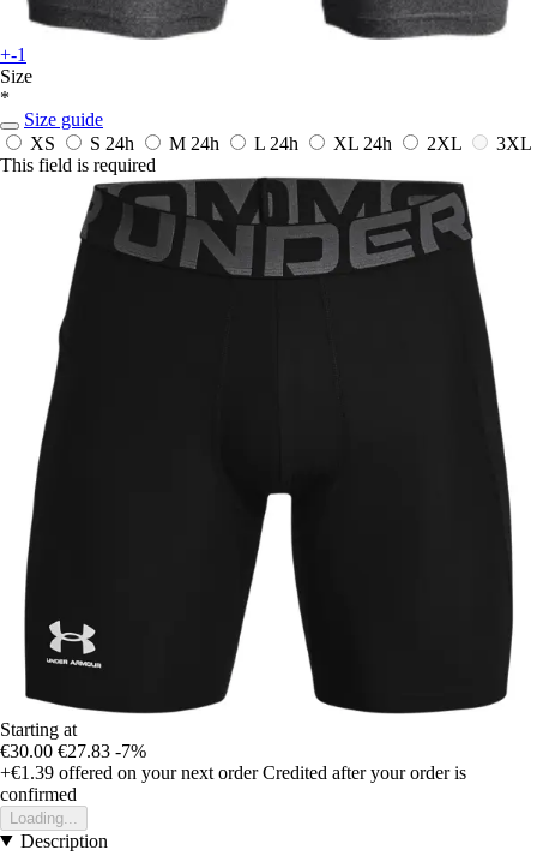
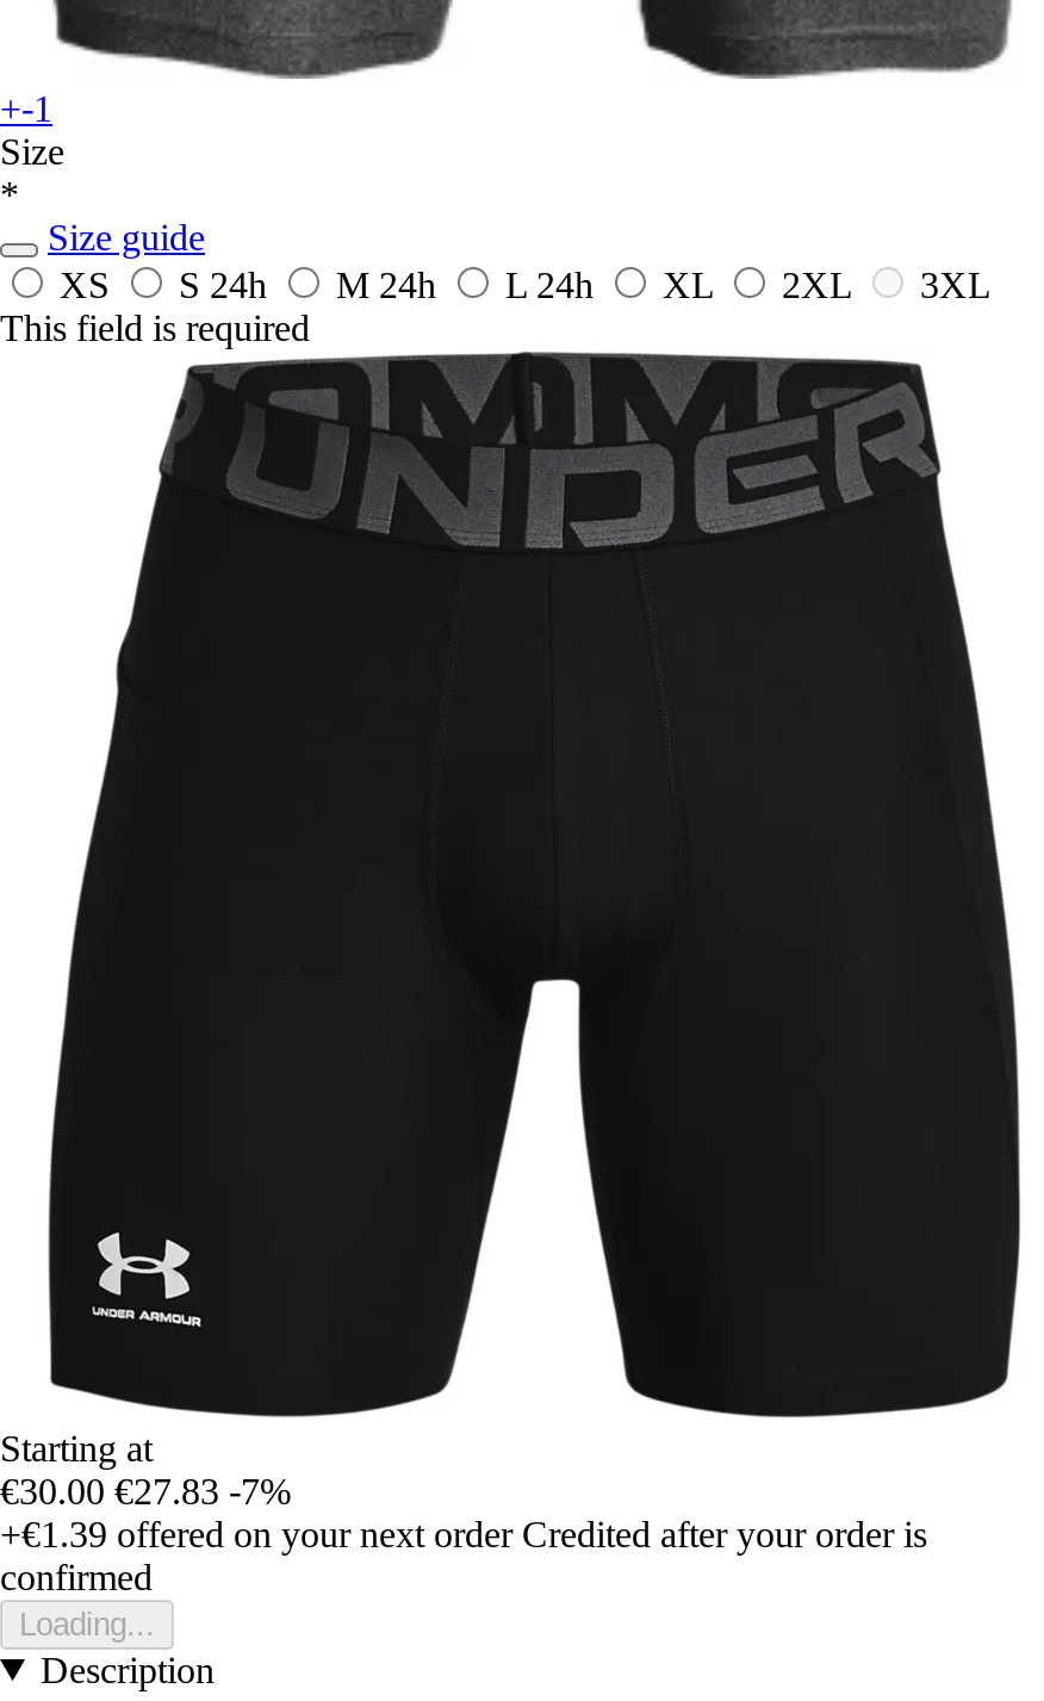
- XL 24h
+ XL
